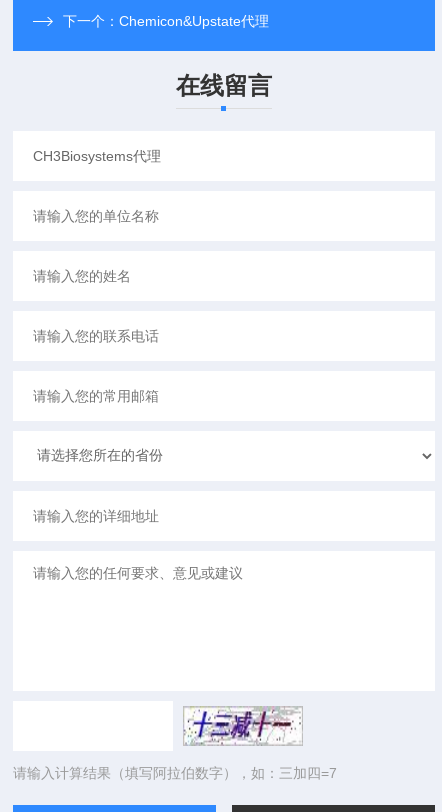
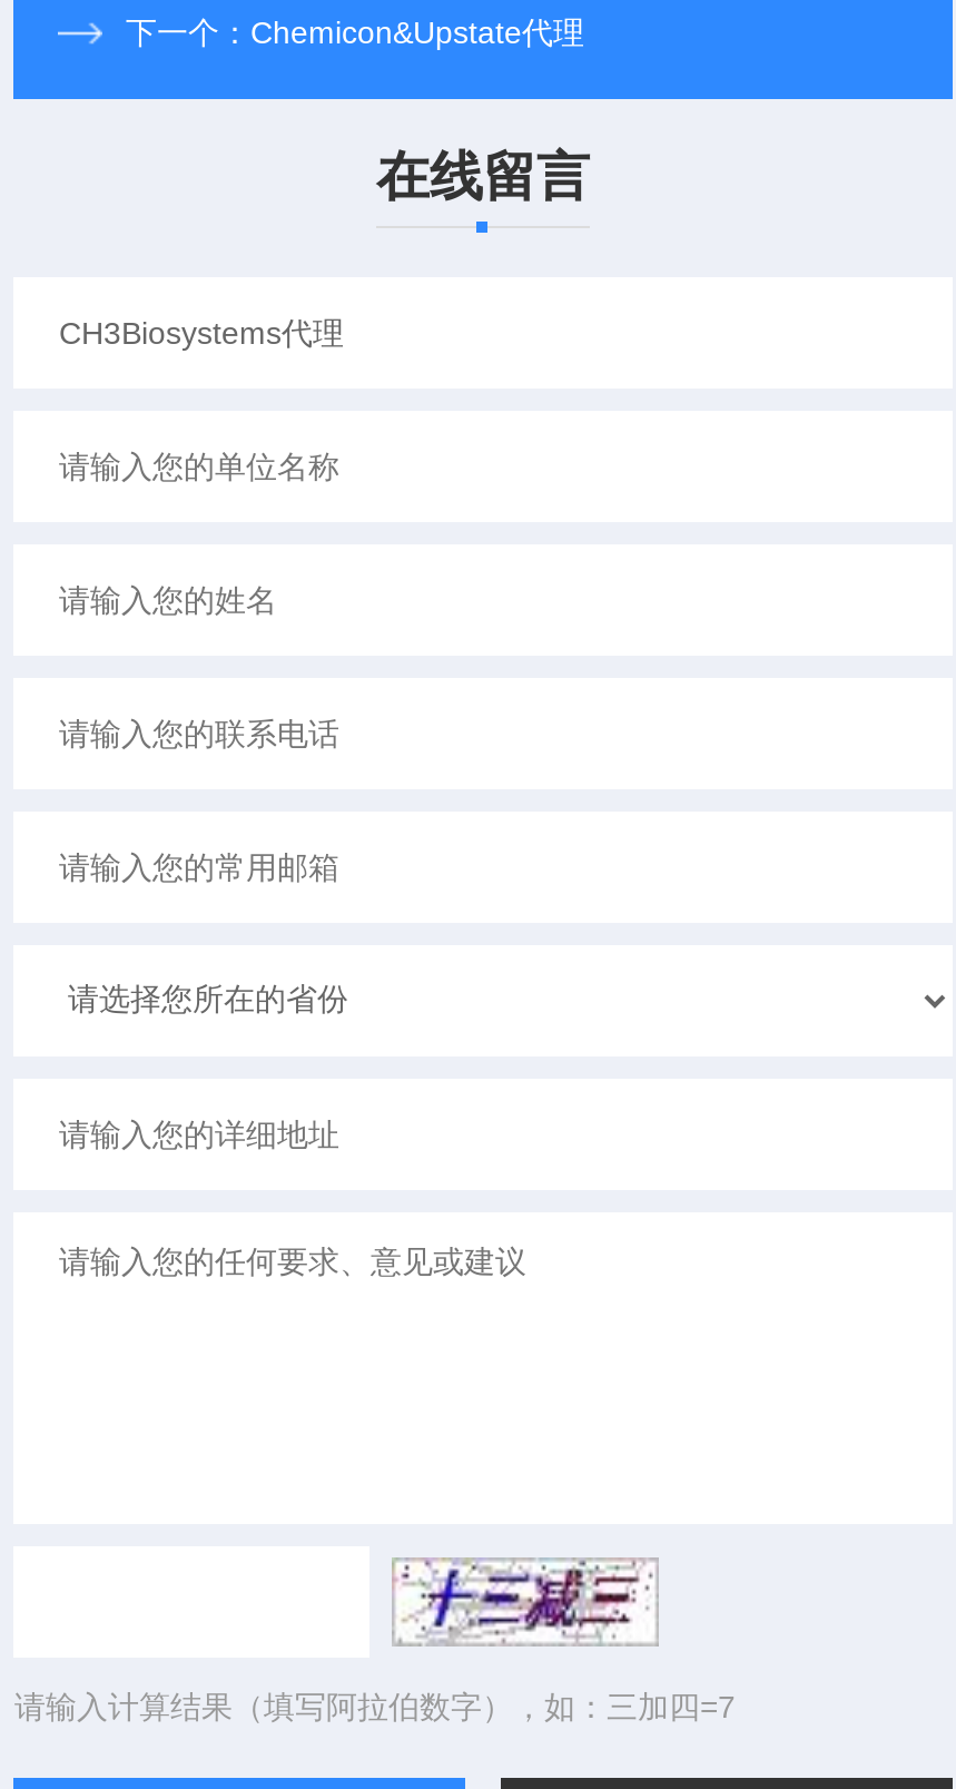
- [image]
+ [image]
